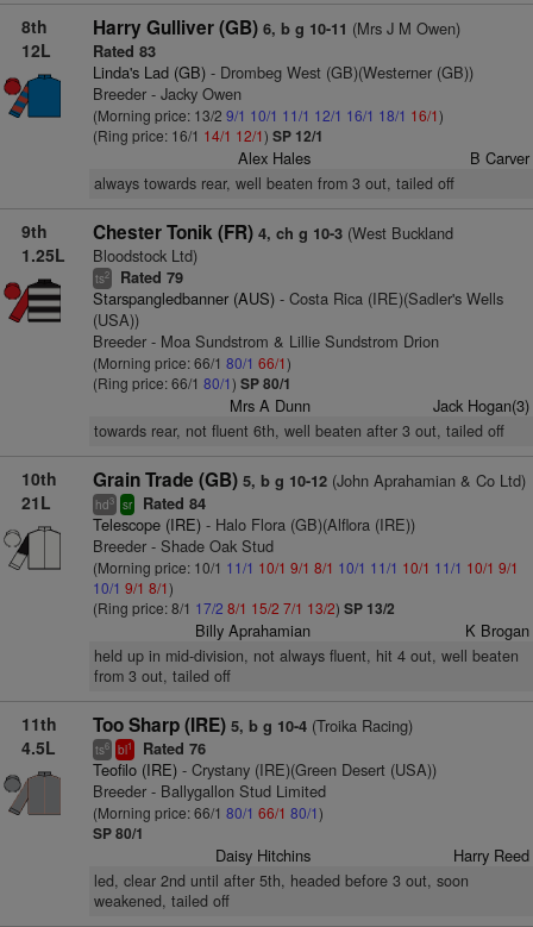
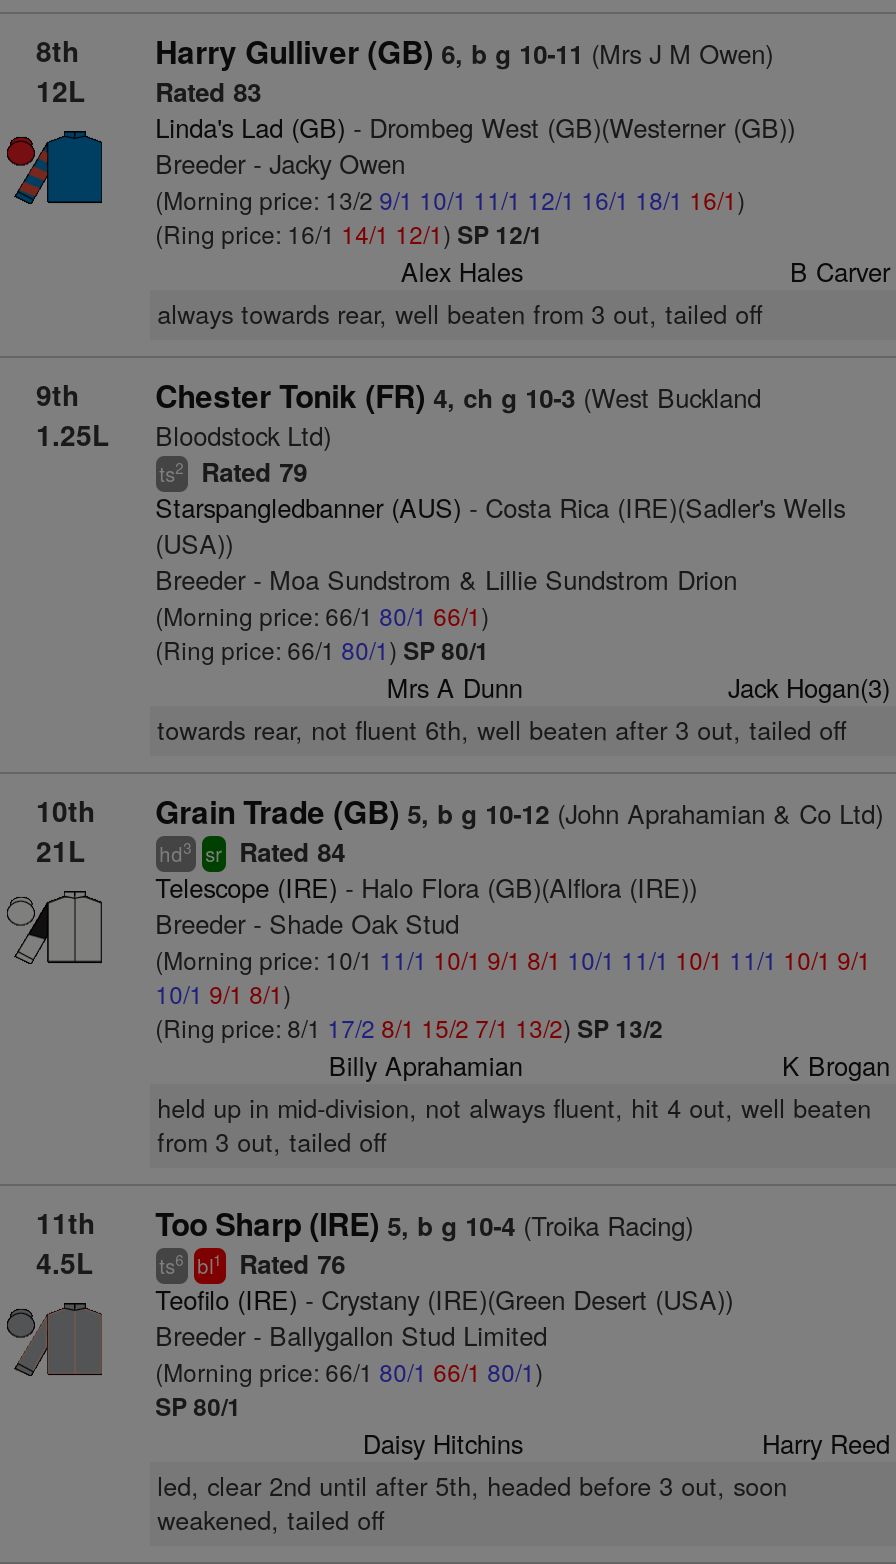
- [image]
